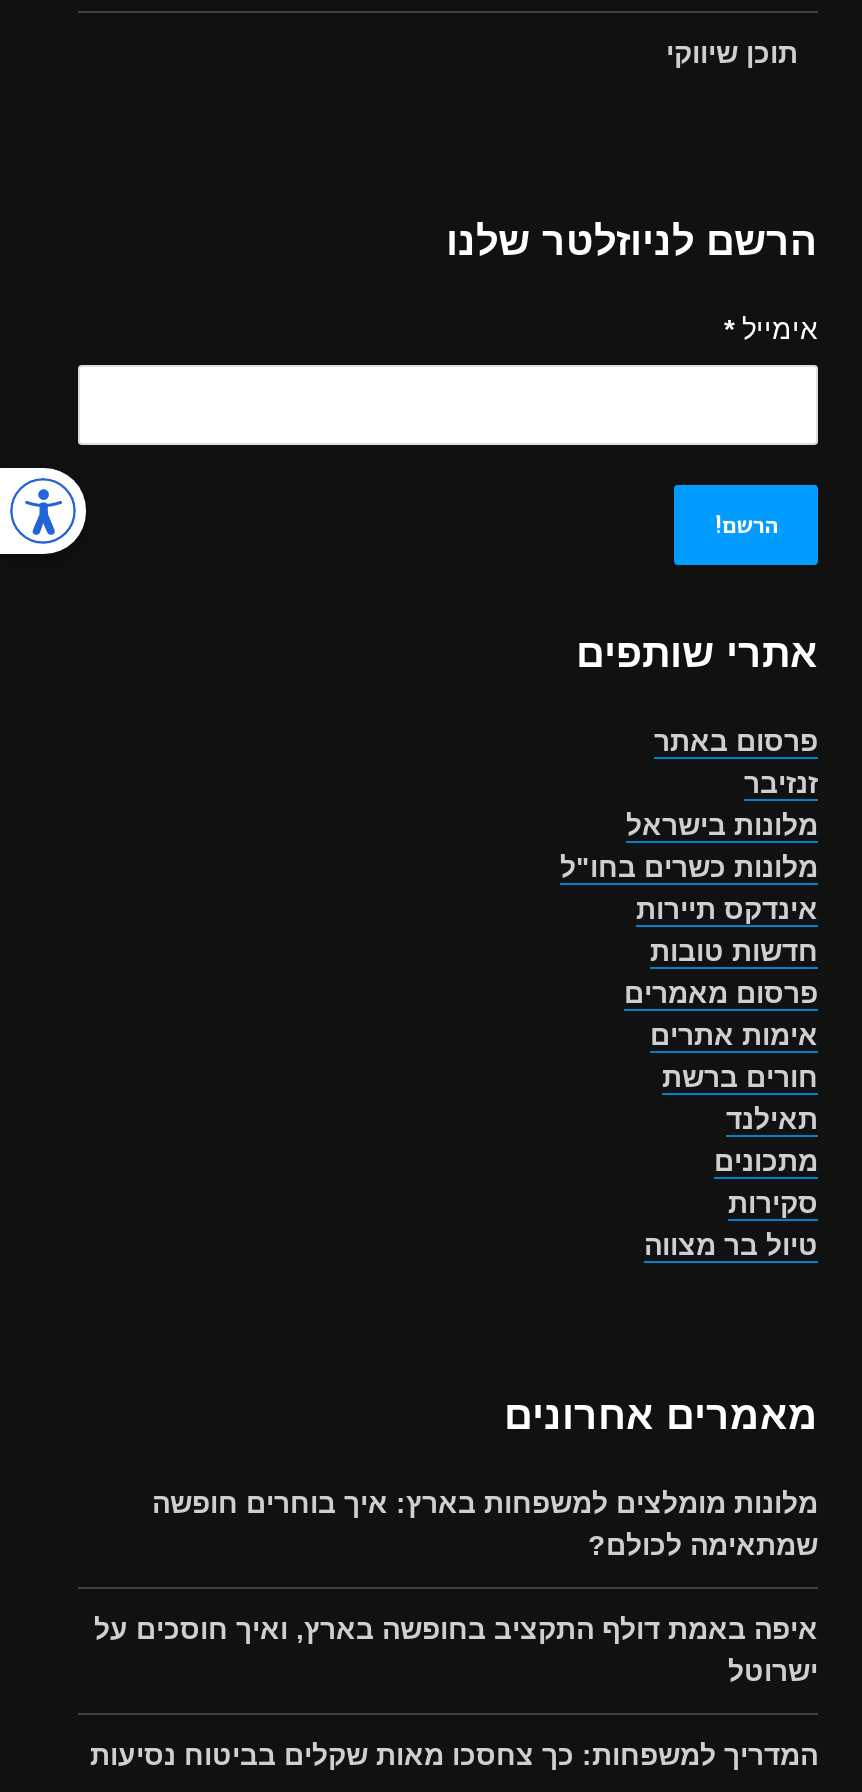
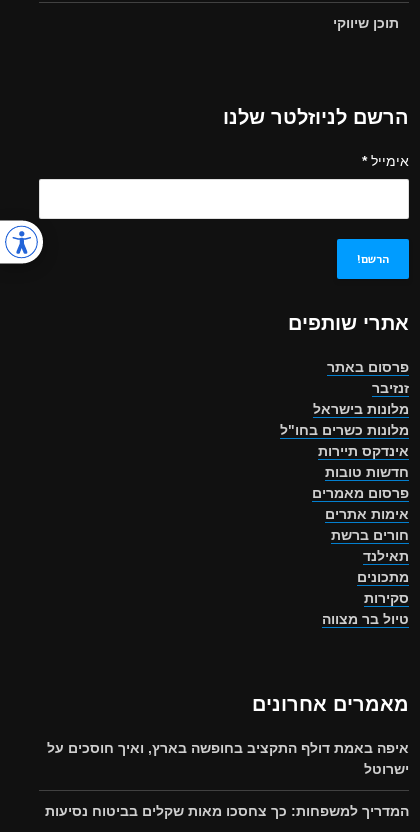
- [image]
+ [image]

- מלונות מומלצים למשפחות בארץ: איך בוחרים חופשה
- שמתאימה לכולם?
